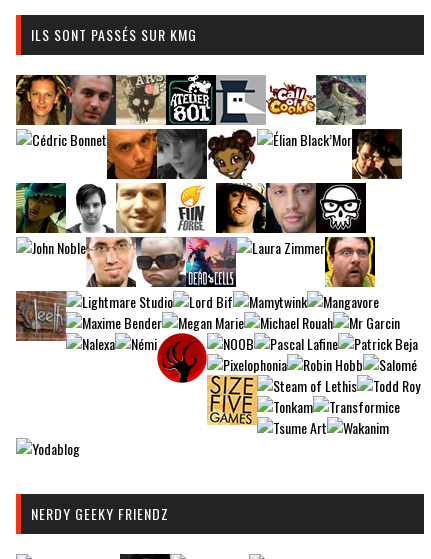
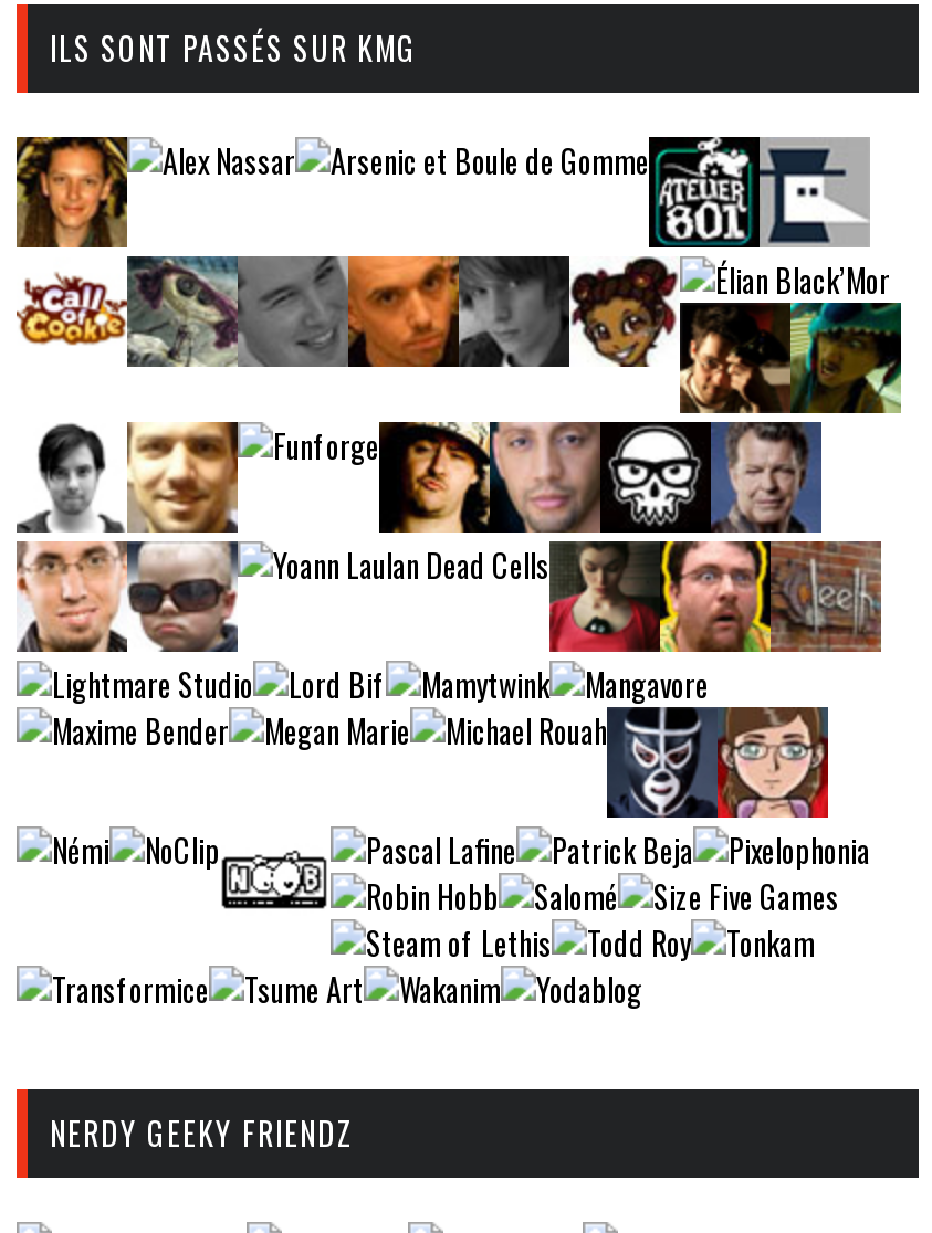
- [image]
+ [image]
